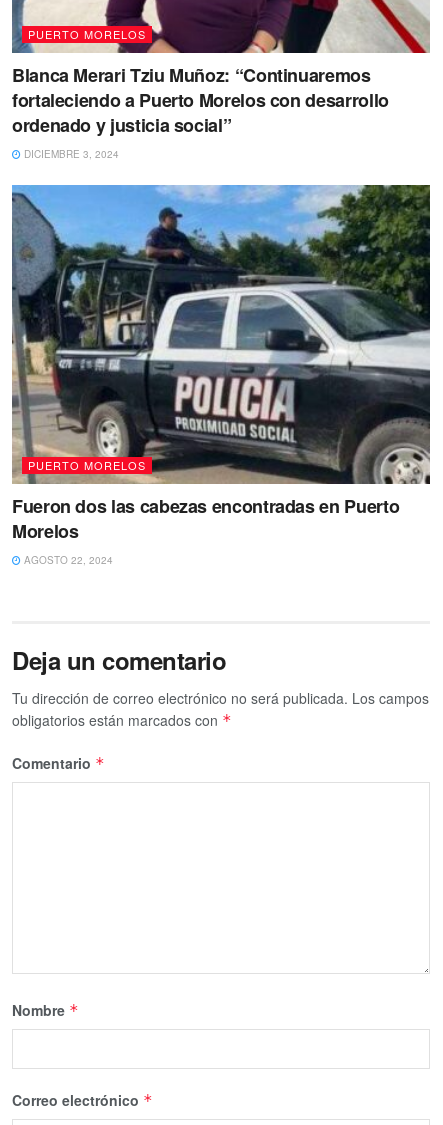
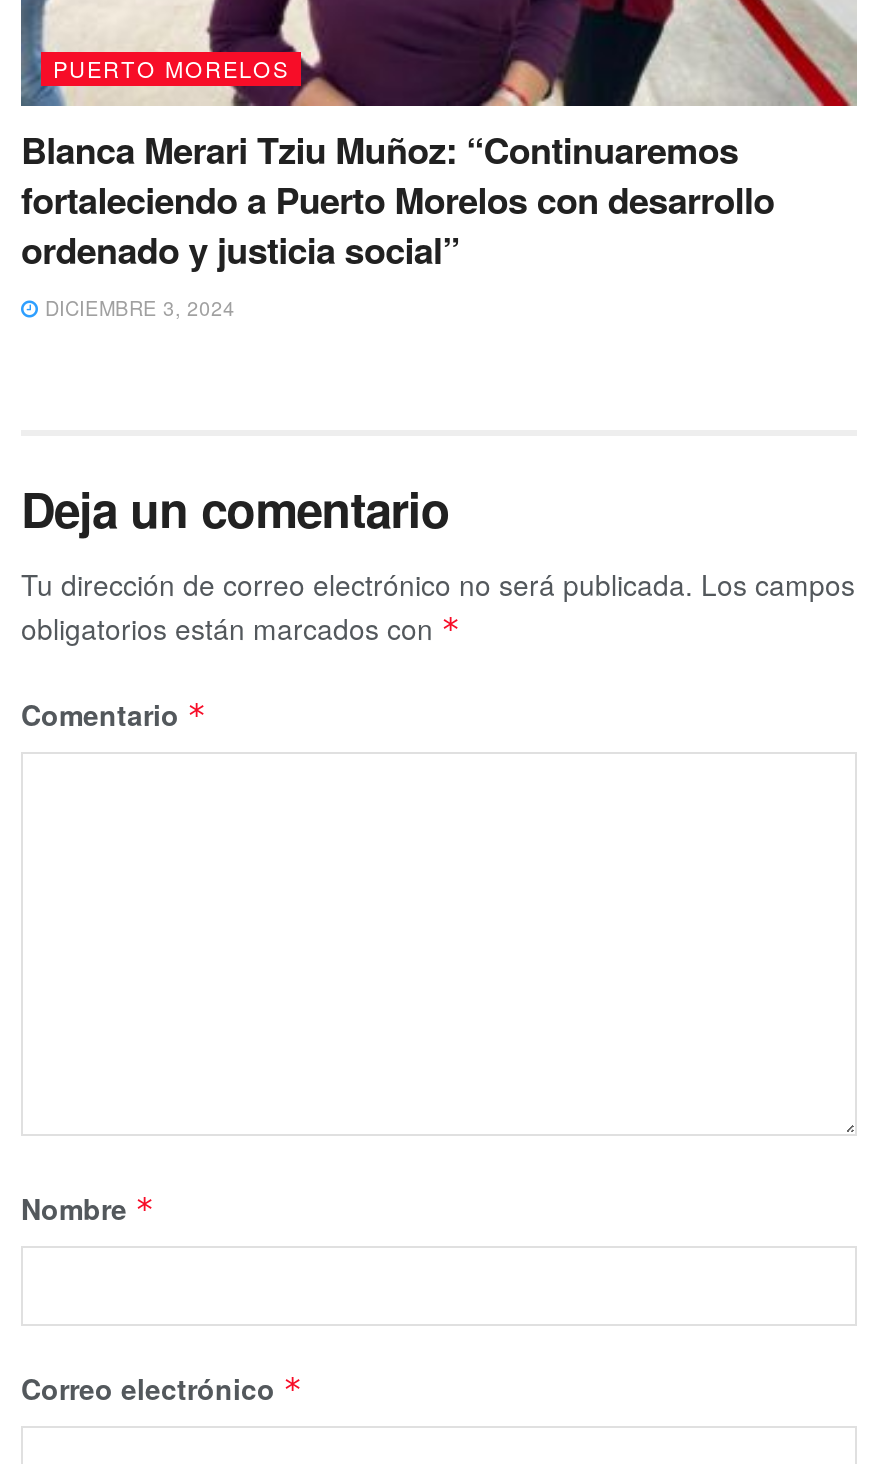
- [image]
- PUERTO MORELOS
- Fueron dos las cabezas encontradas en Puerto
- Morelos
- AGOSTO 22, 2024
